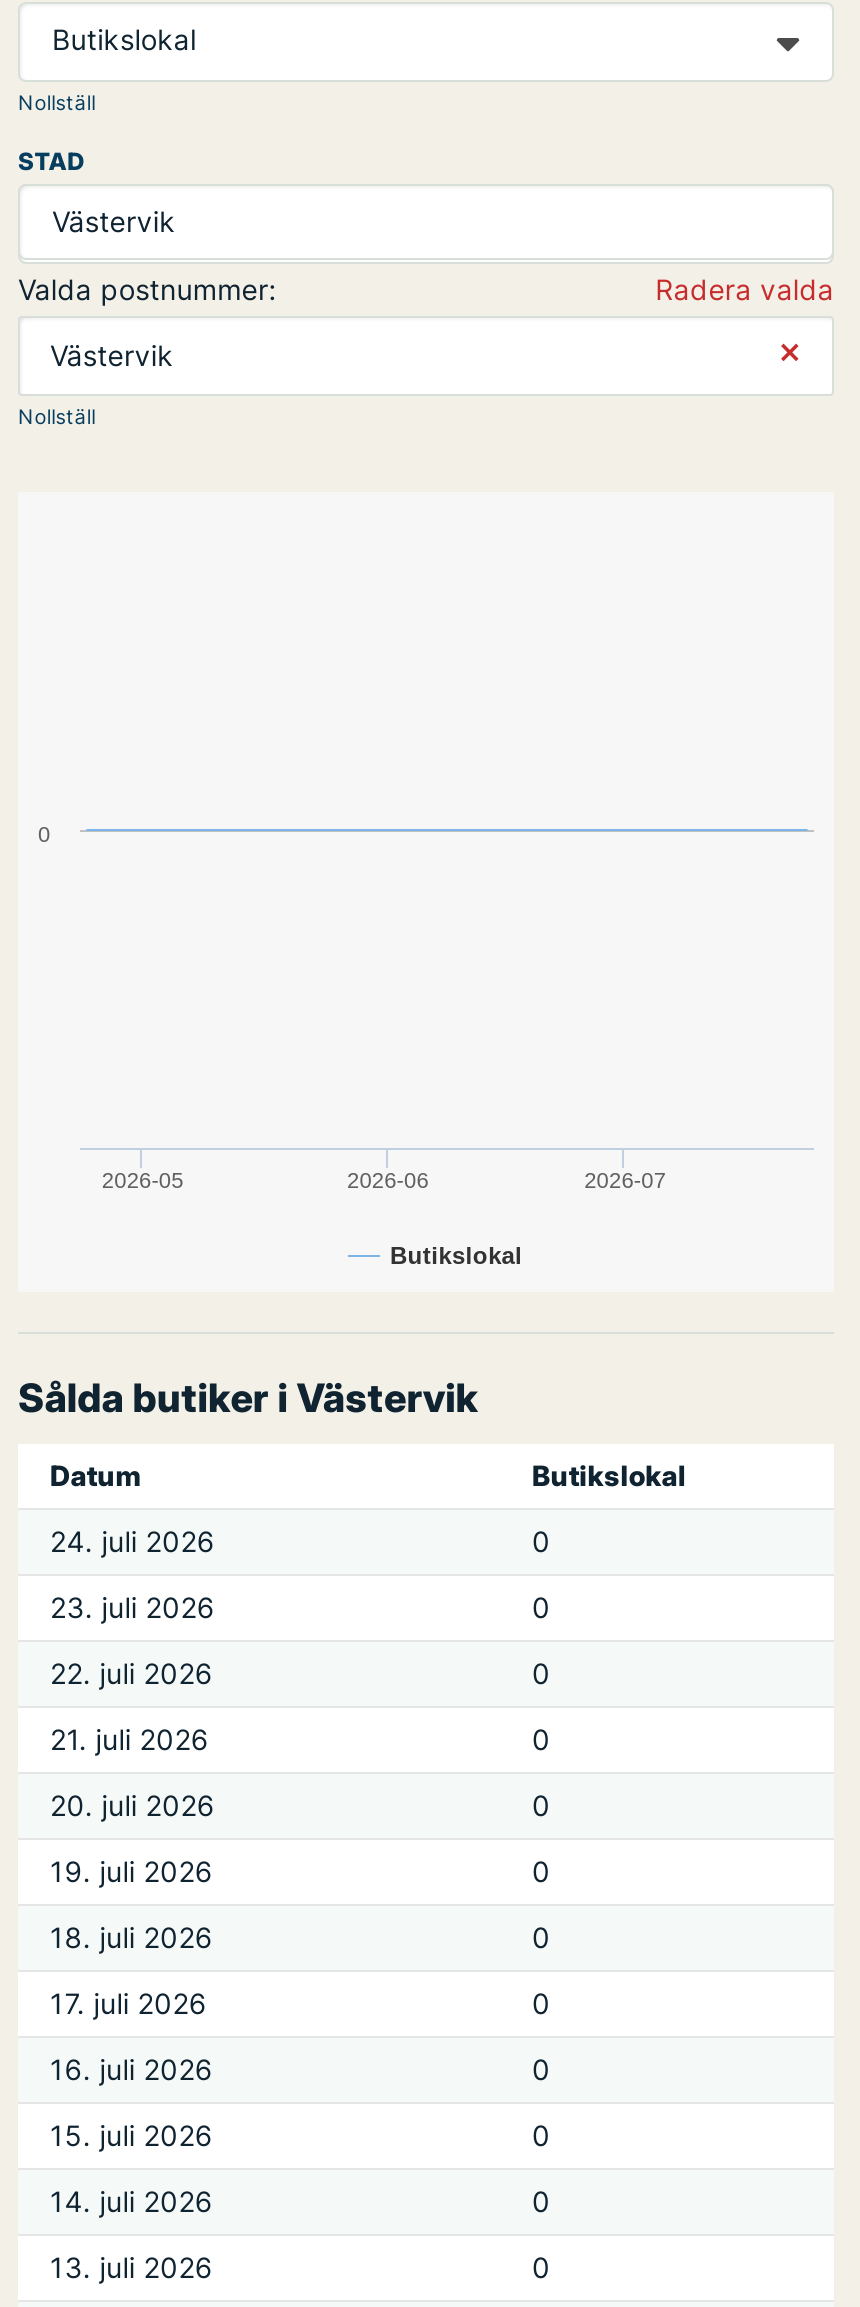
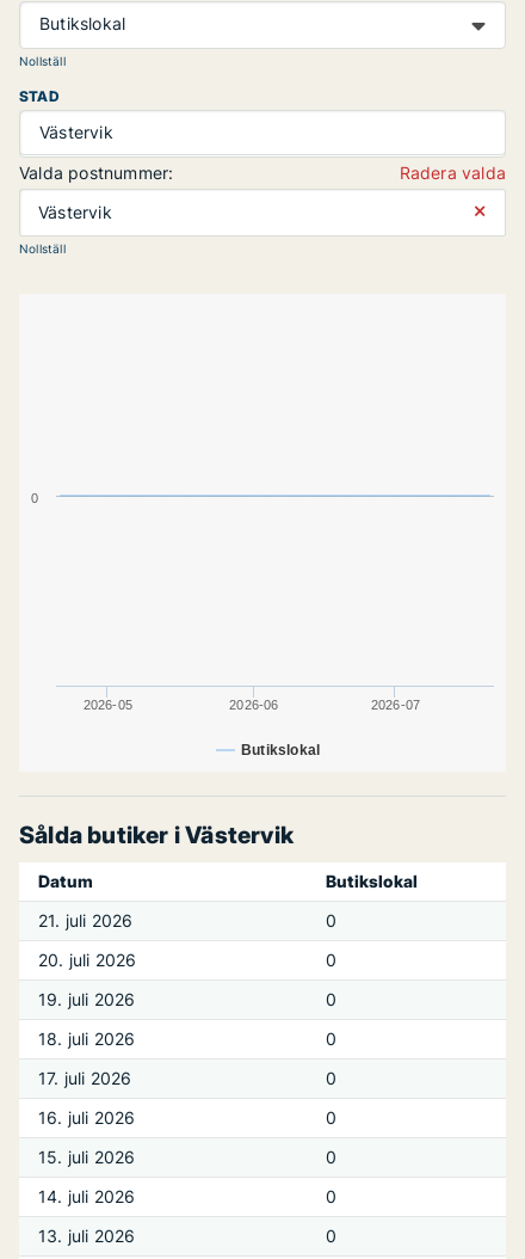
- 24. juli 2026
- 0
- 23. juli 2026
- 0
- 22. juli 2026
- 0
